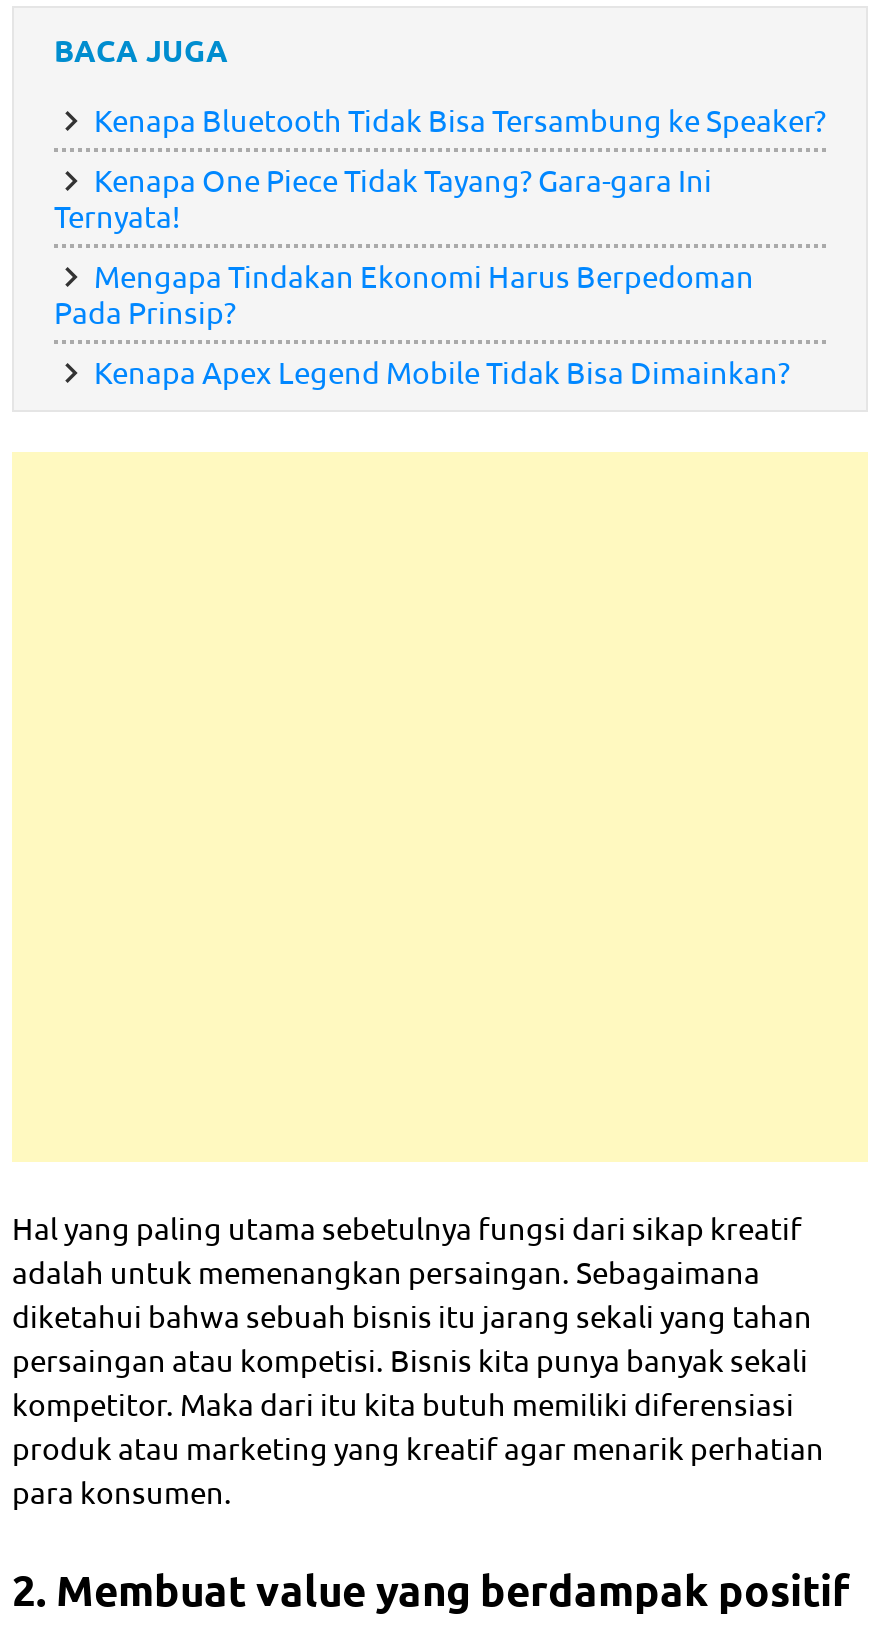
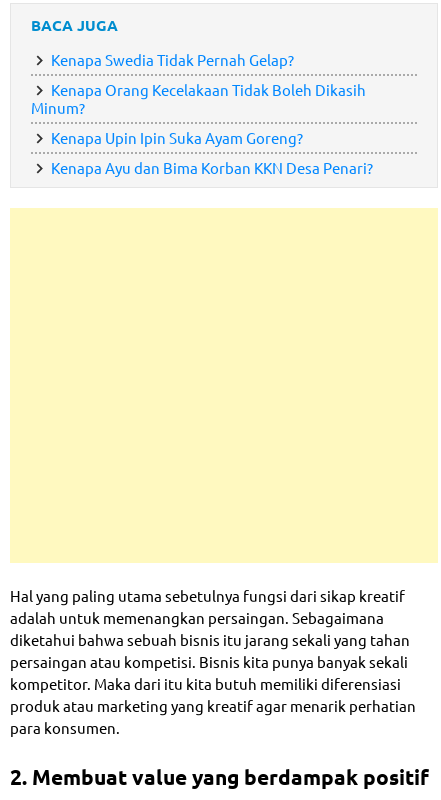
- Kenapa Bluetooth Tidak Bisa Tersambung ke Speaker?
+ Kenapa Swedia Tidak Pernah Gelap?

- Kenapa One Piece Tidak Tayang? Gara-gara Ini
- Ternyata!
+ Kenapa Orang Kecelakaan Tidak Boleh Dikasih
+ Minum?

- Mengapa Tindakan Ekonomi Harus Berpedoman
- Pada Prinsip?
+ Kenapa Upin Ipin Suka Ayam Goreng?

- Kenapa Apex Legend Mobile Tidak Bisa Dimainkan?
+ Kenapa Ayu dan Bima Korban KKN Desa Penari?
